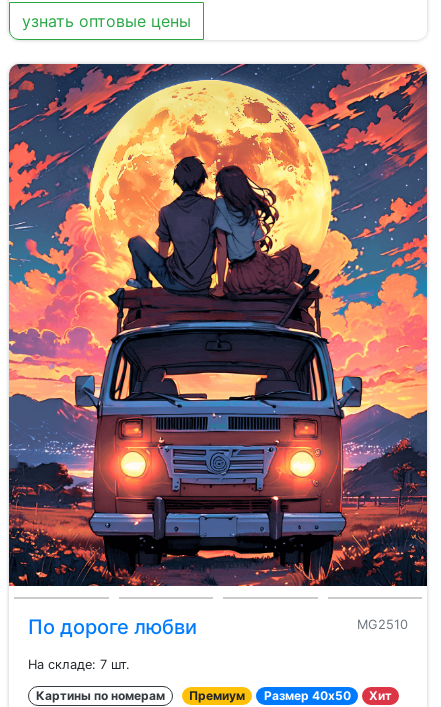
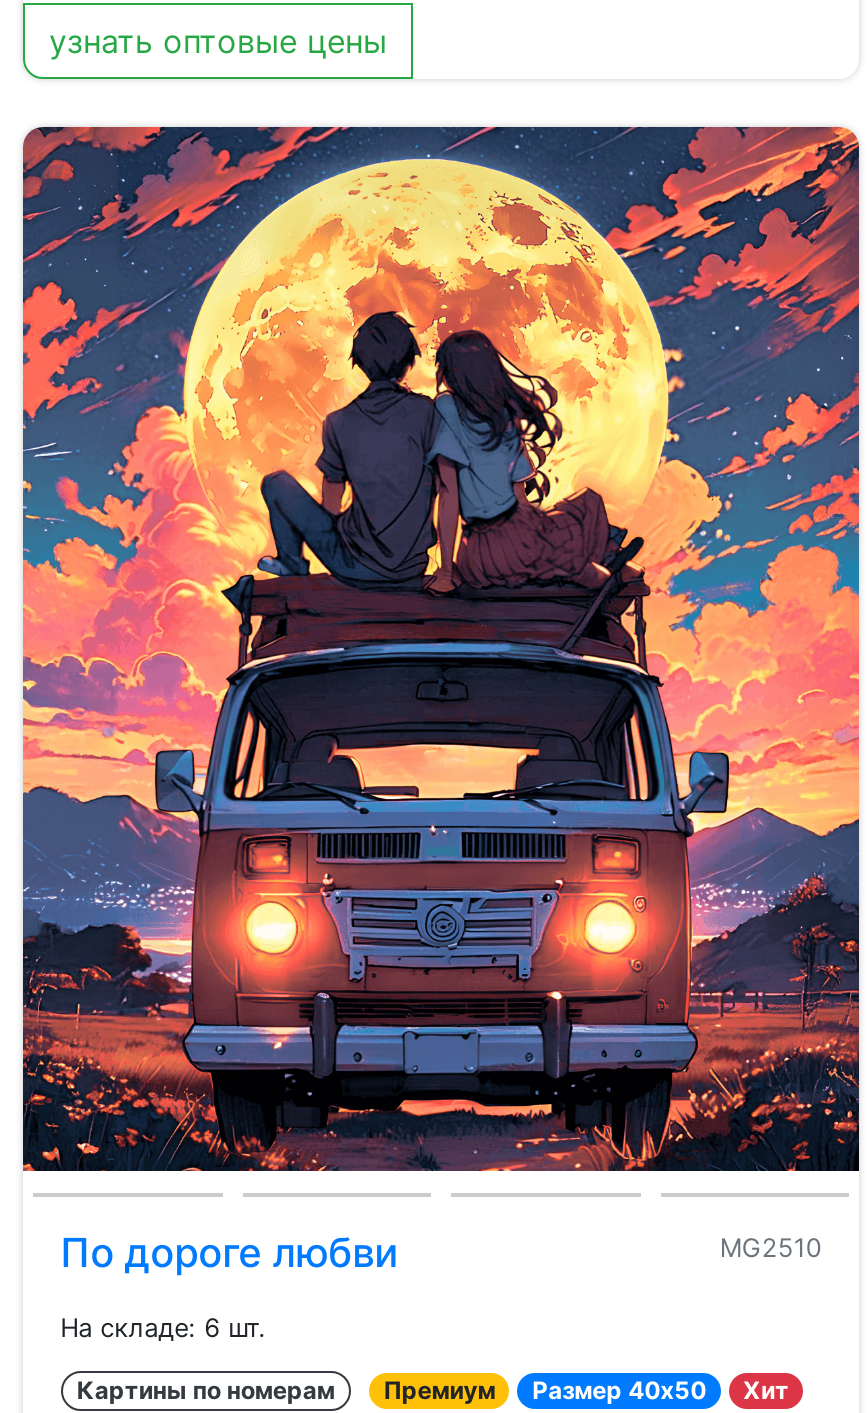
- На складе: 7 шт.
+ На складе: 6 шт.
